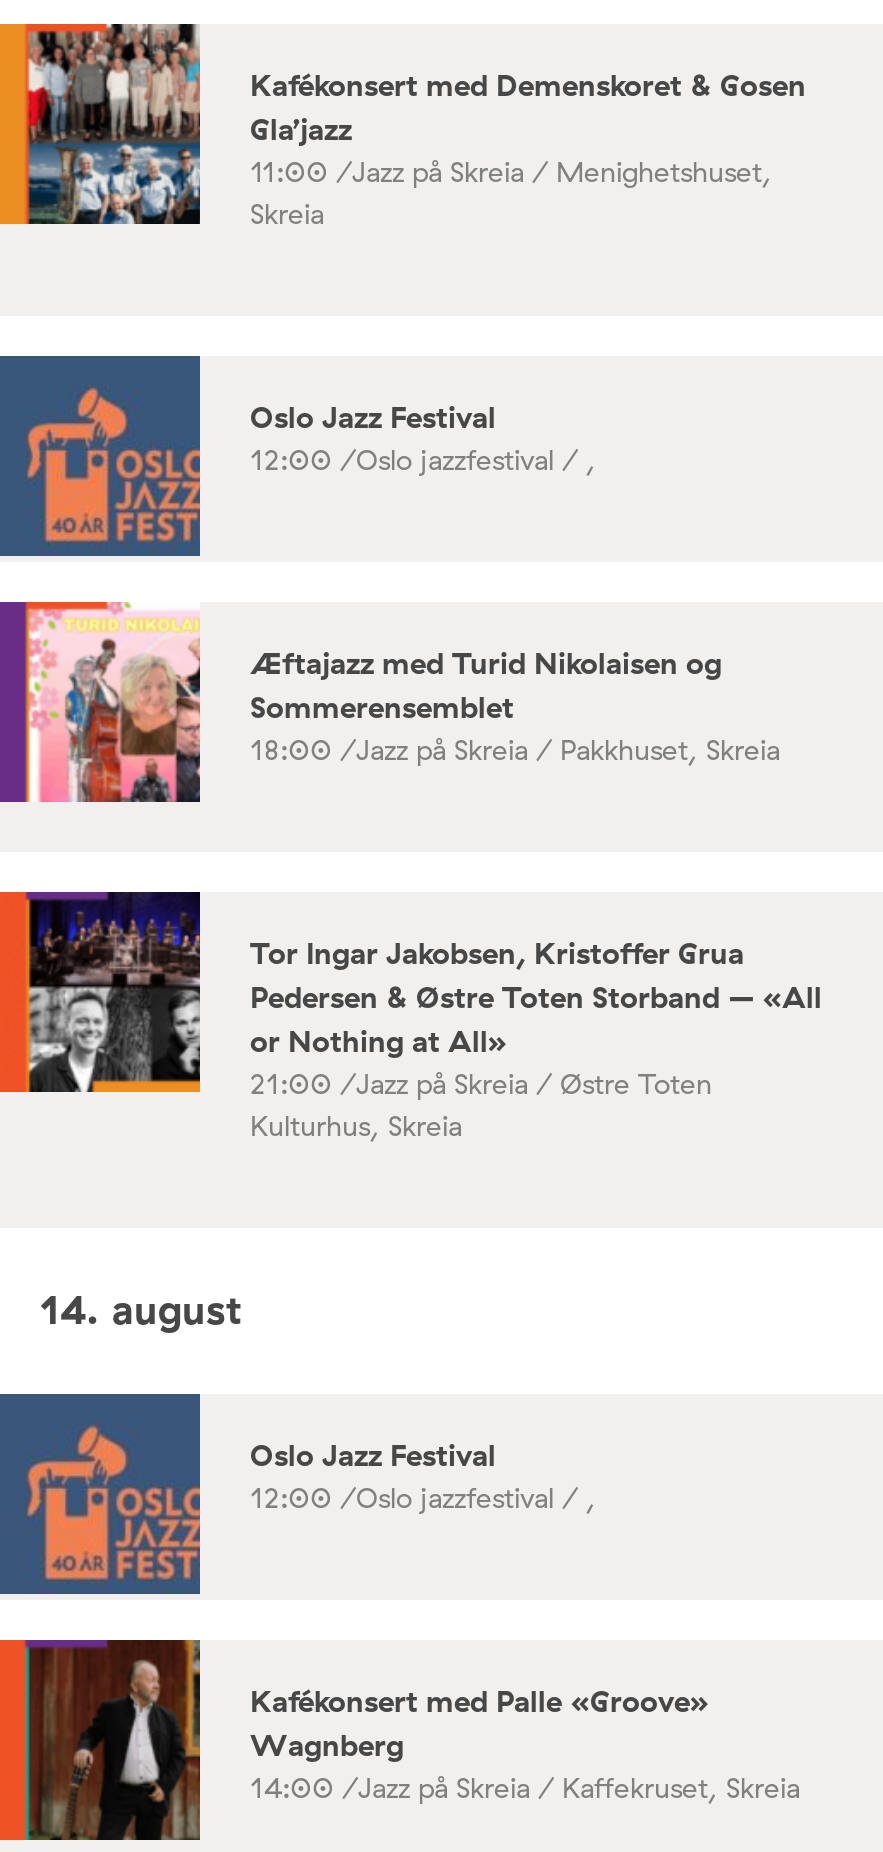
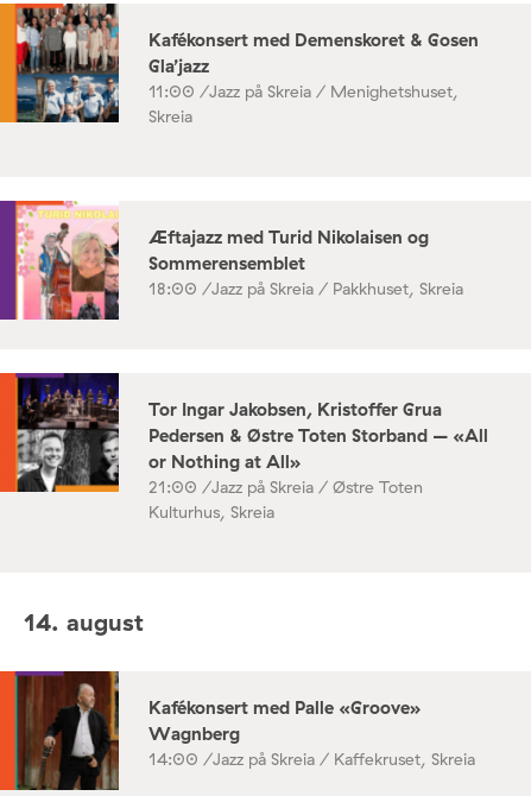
- [image]
- Oslo Jazz Festival
- 12:00 /Oslo jazzfestival / ,

- [image]
- Oslo Jazz Festival
- 12:00 /Oslo jazzfestival / ,
